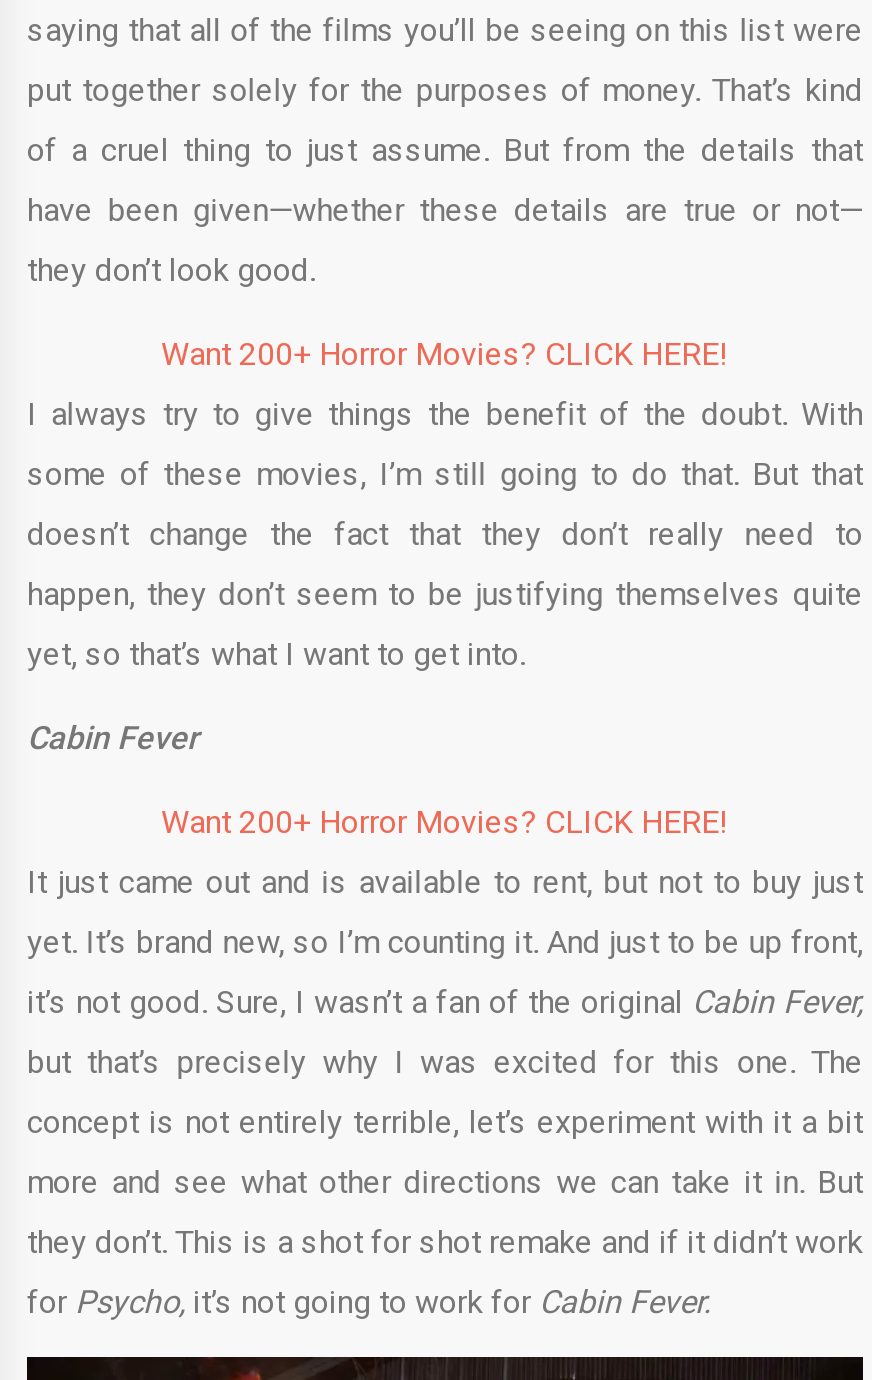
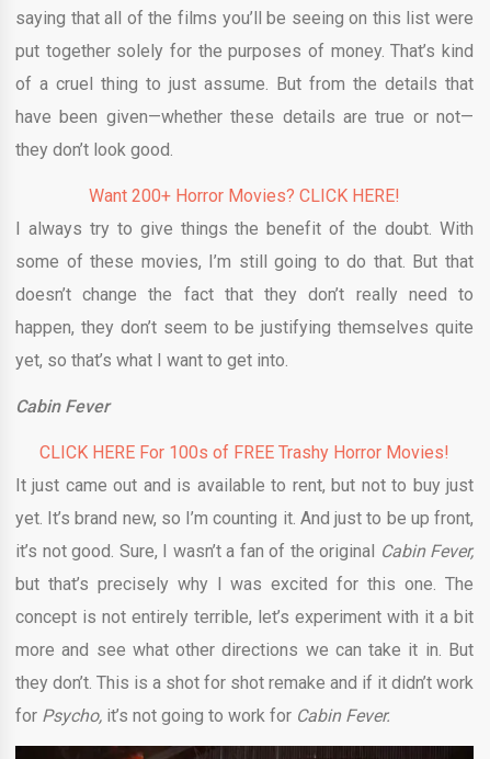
- Want 200+ Horror Movies? CLICK HERE!
+ CLICK HERE For 100s of FREE Trashy Horror Movies!
